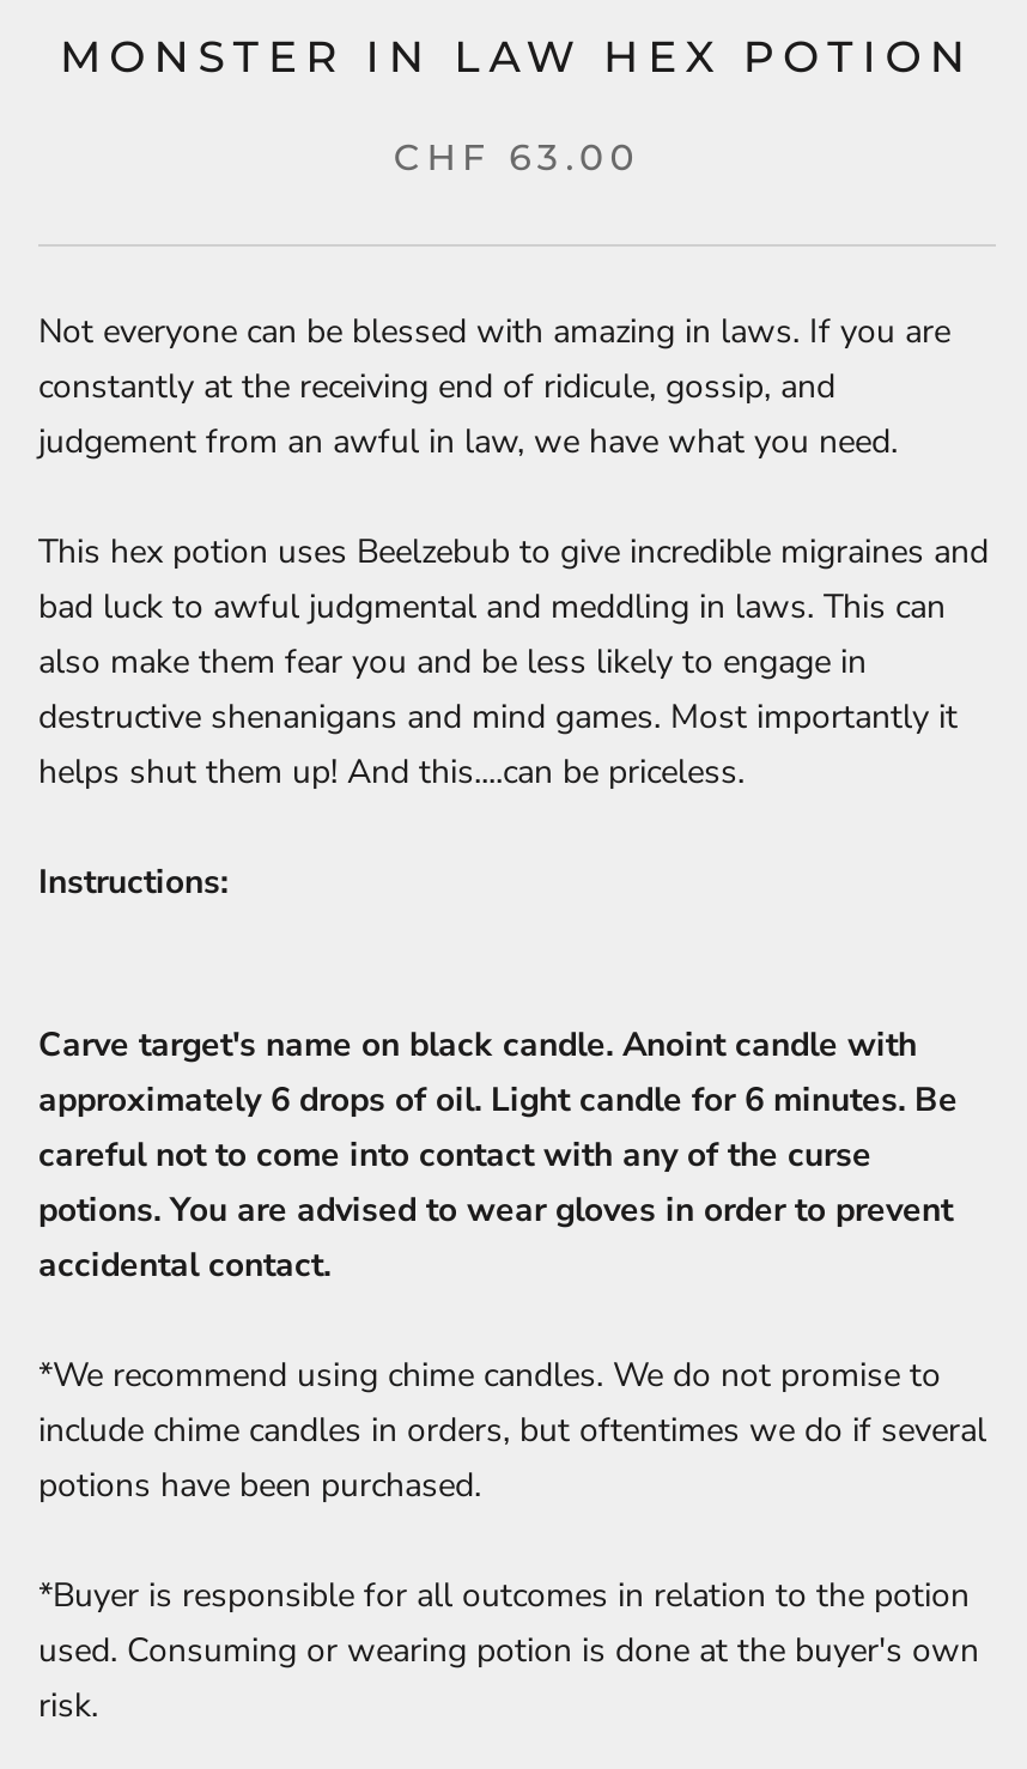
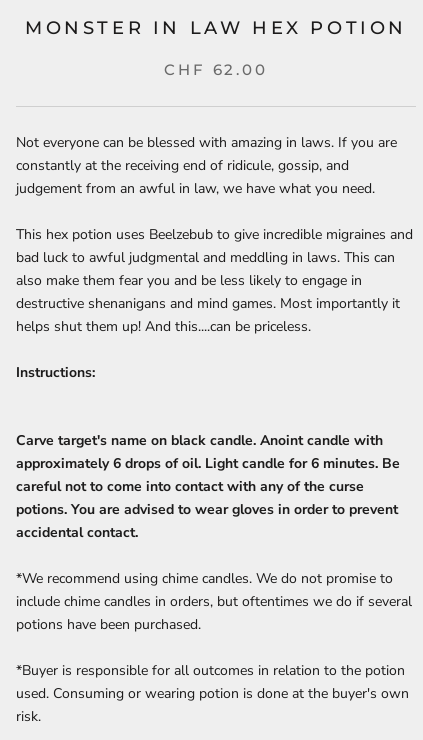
- CHF 63.00
+ CHF 62.00
